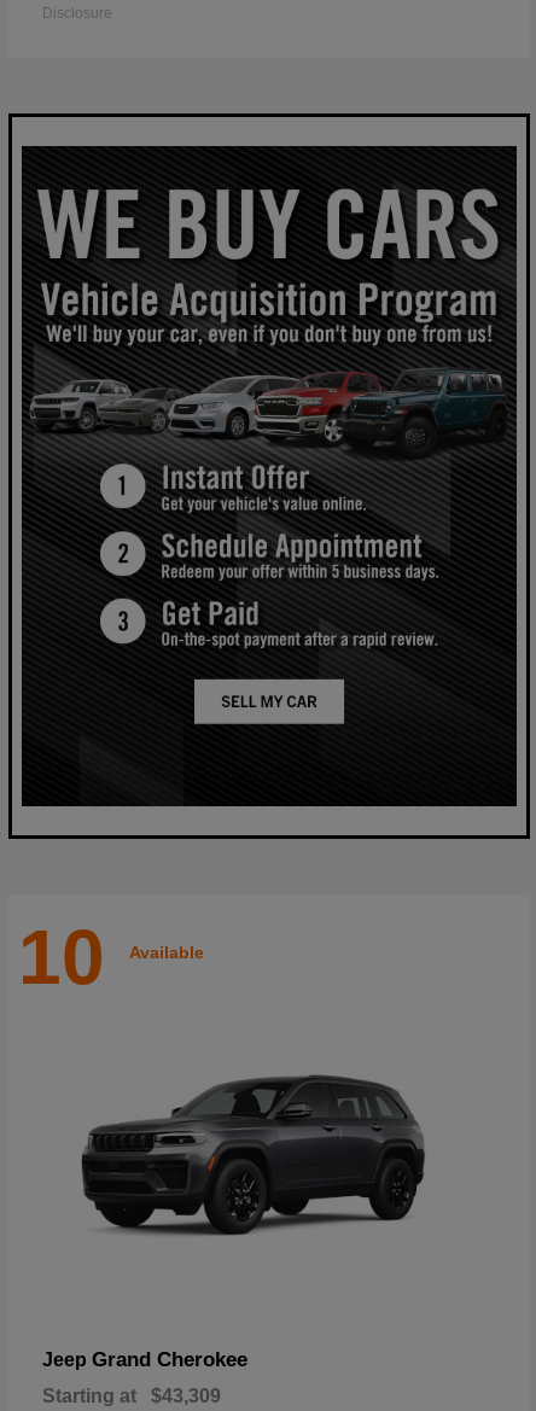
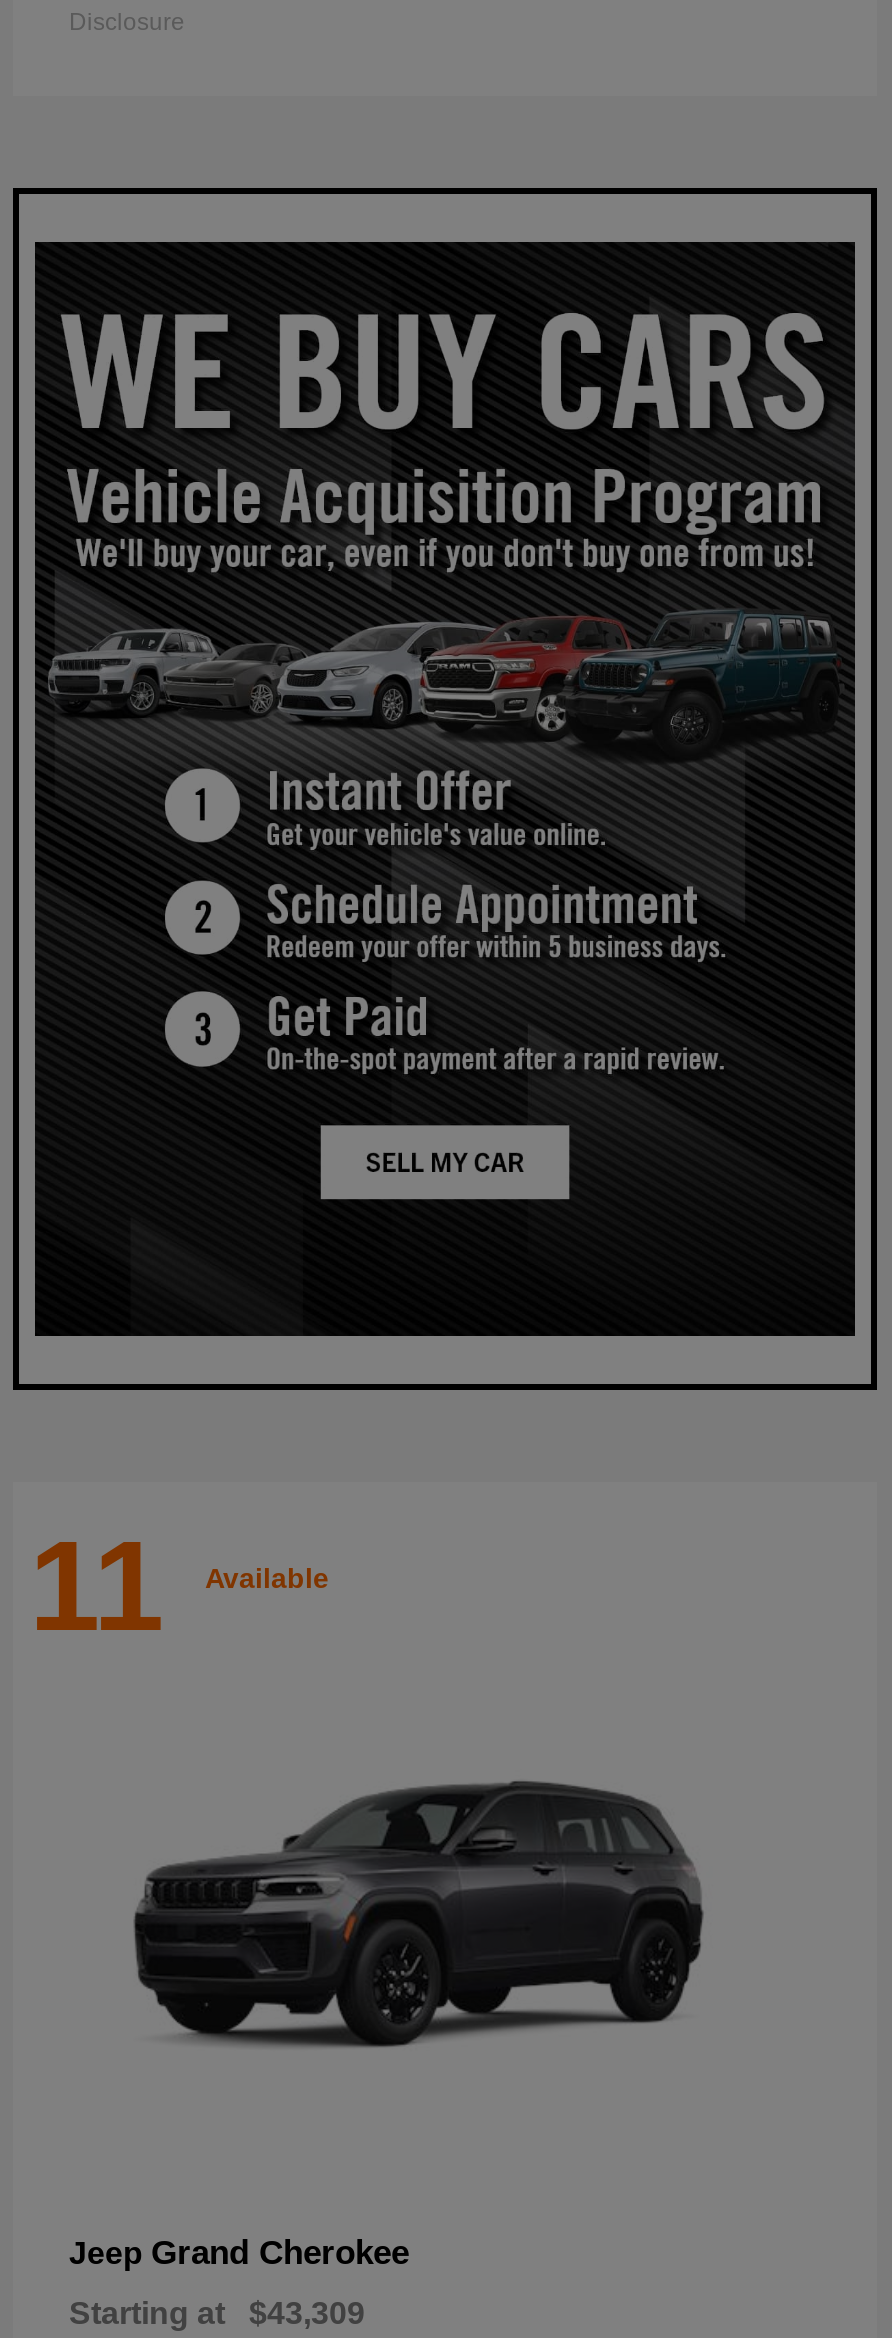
- 10 Available
+ 11 Available
